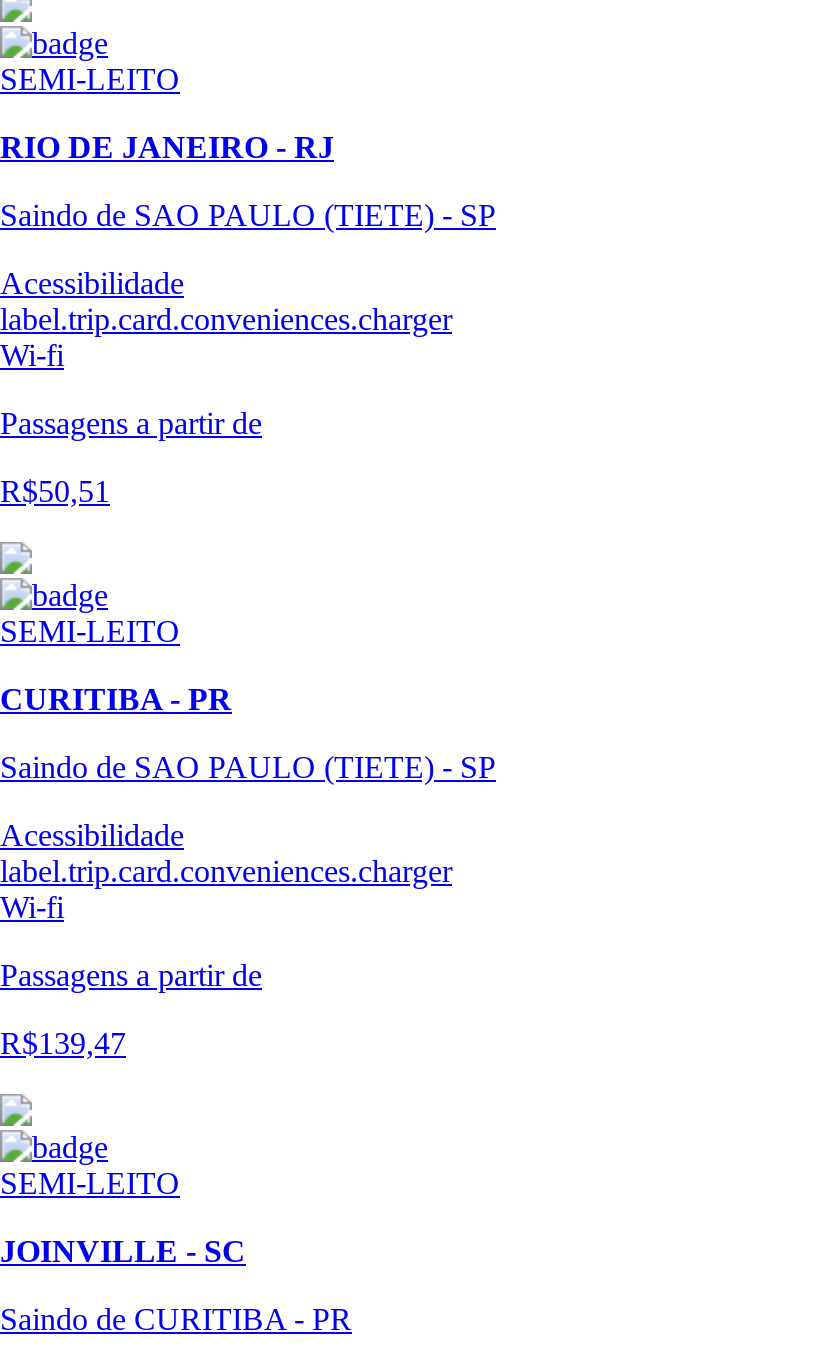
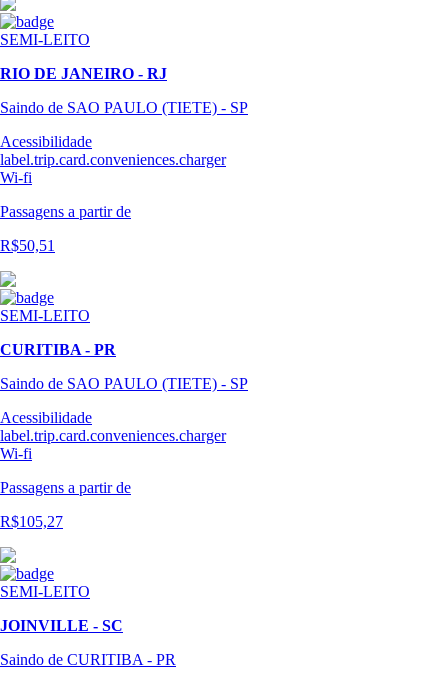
- R$139,47
+ R$105,27
